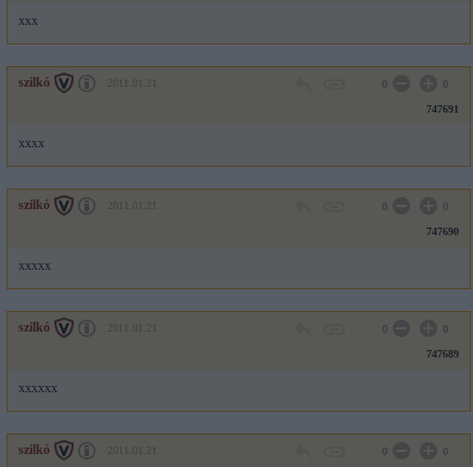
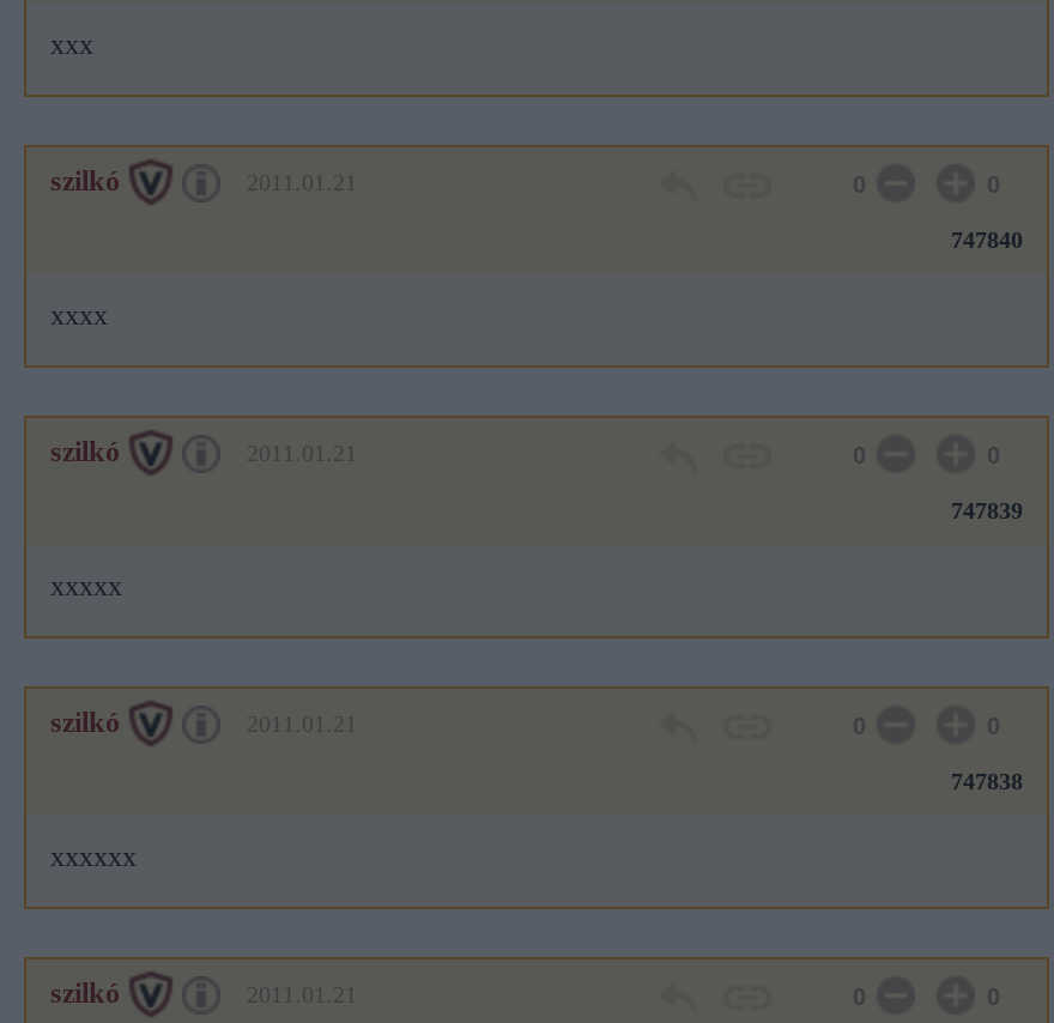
- 747691
+ 747840

- 747690
+ 747839

- 747689
+ 747838
